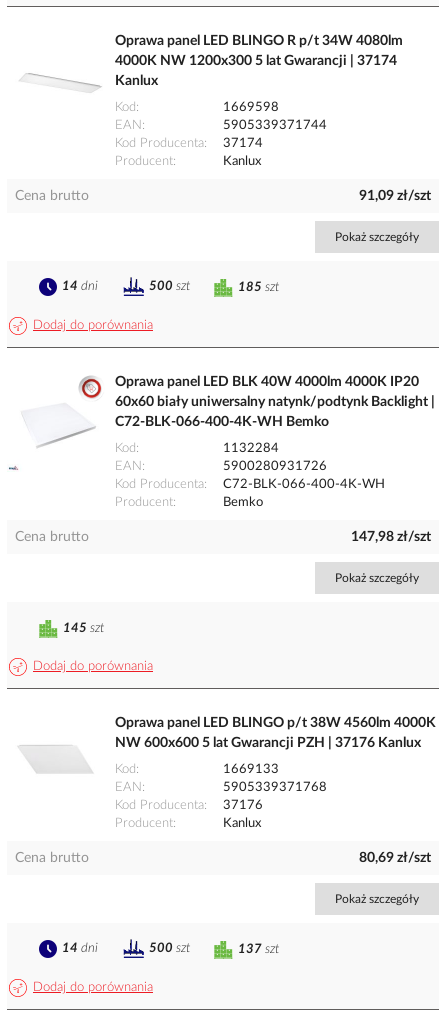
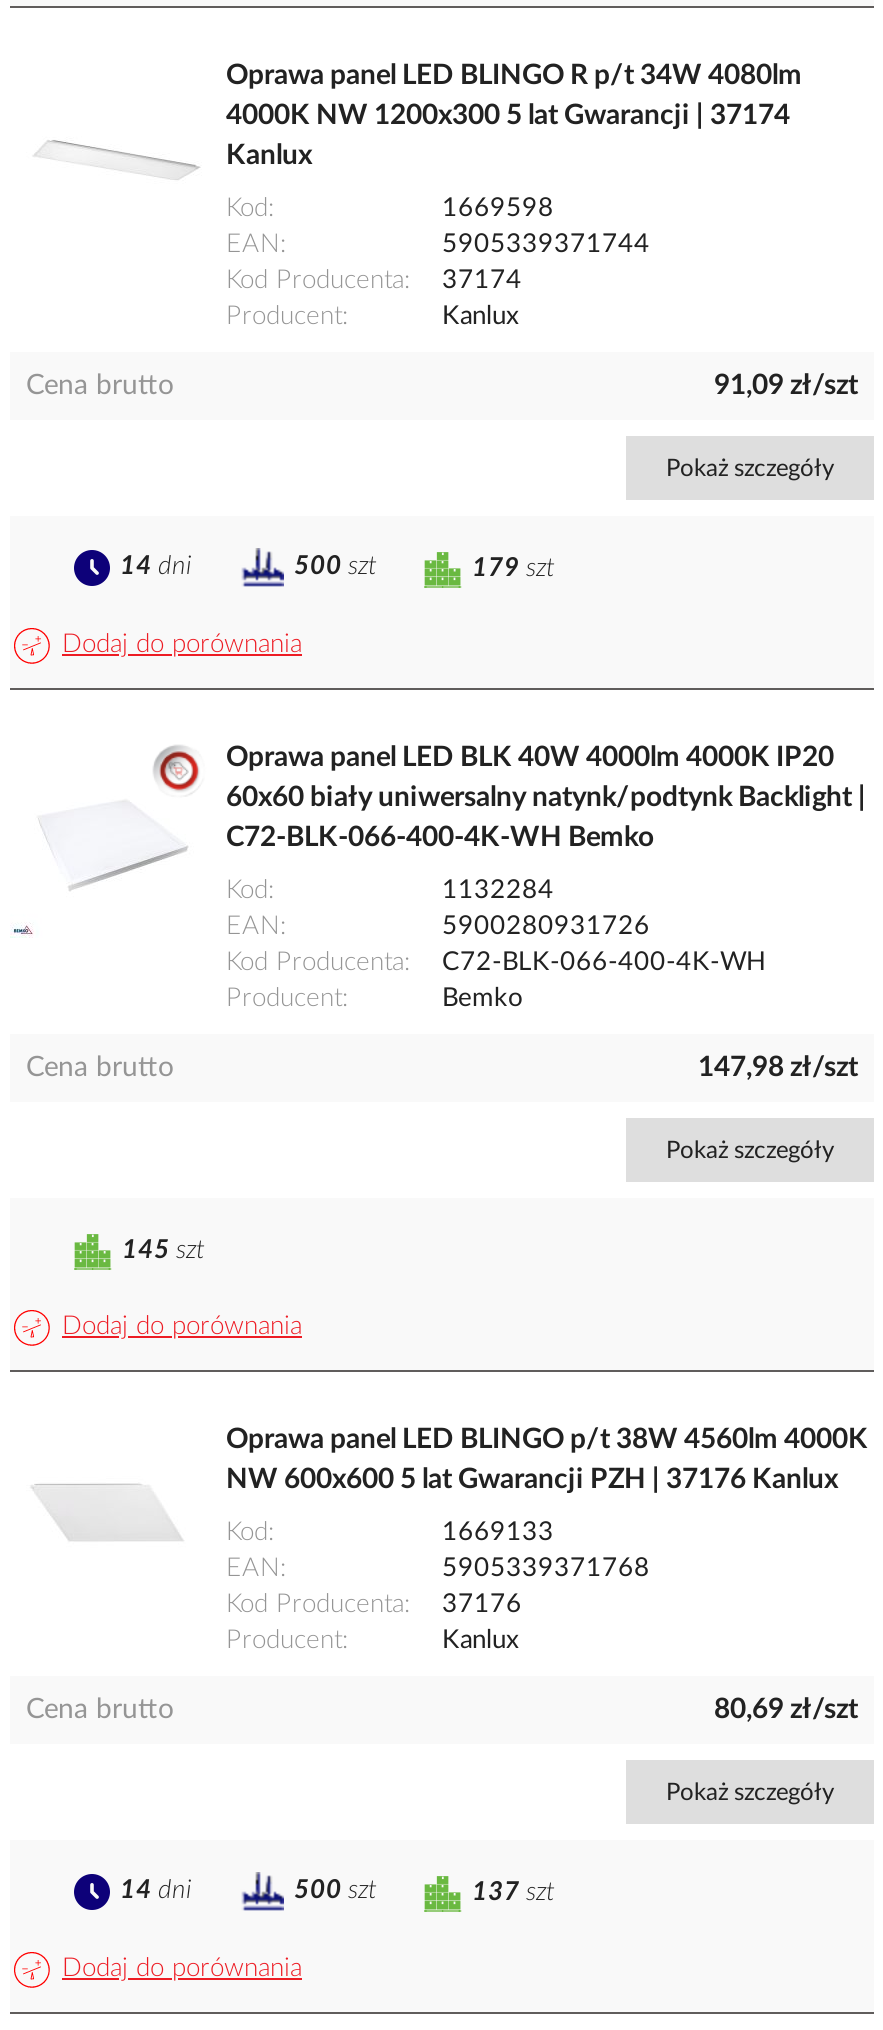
- 185 szt
+ 179 szt
